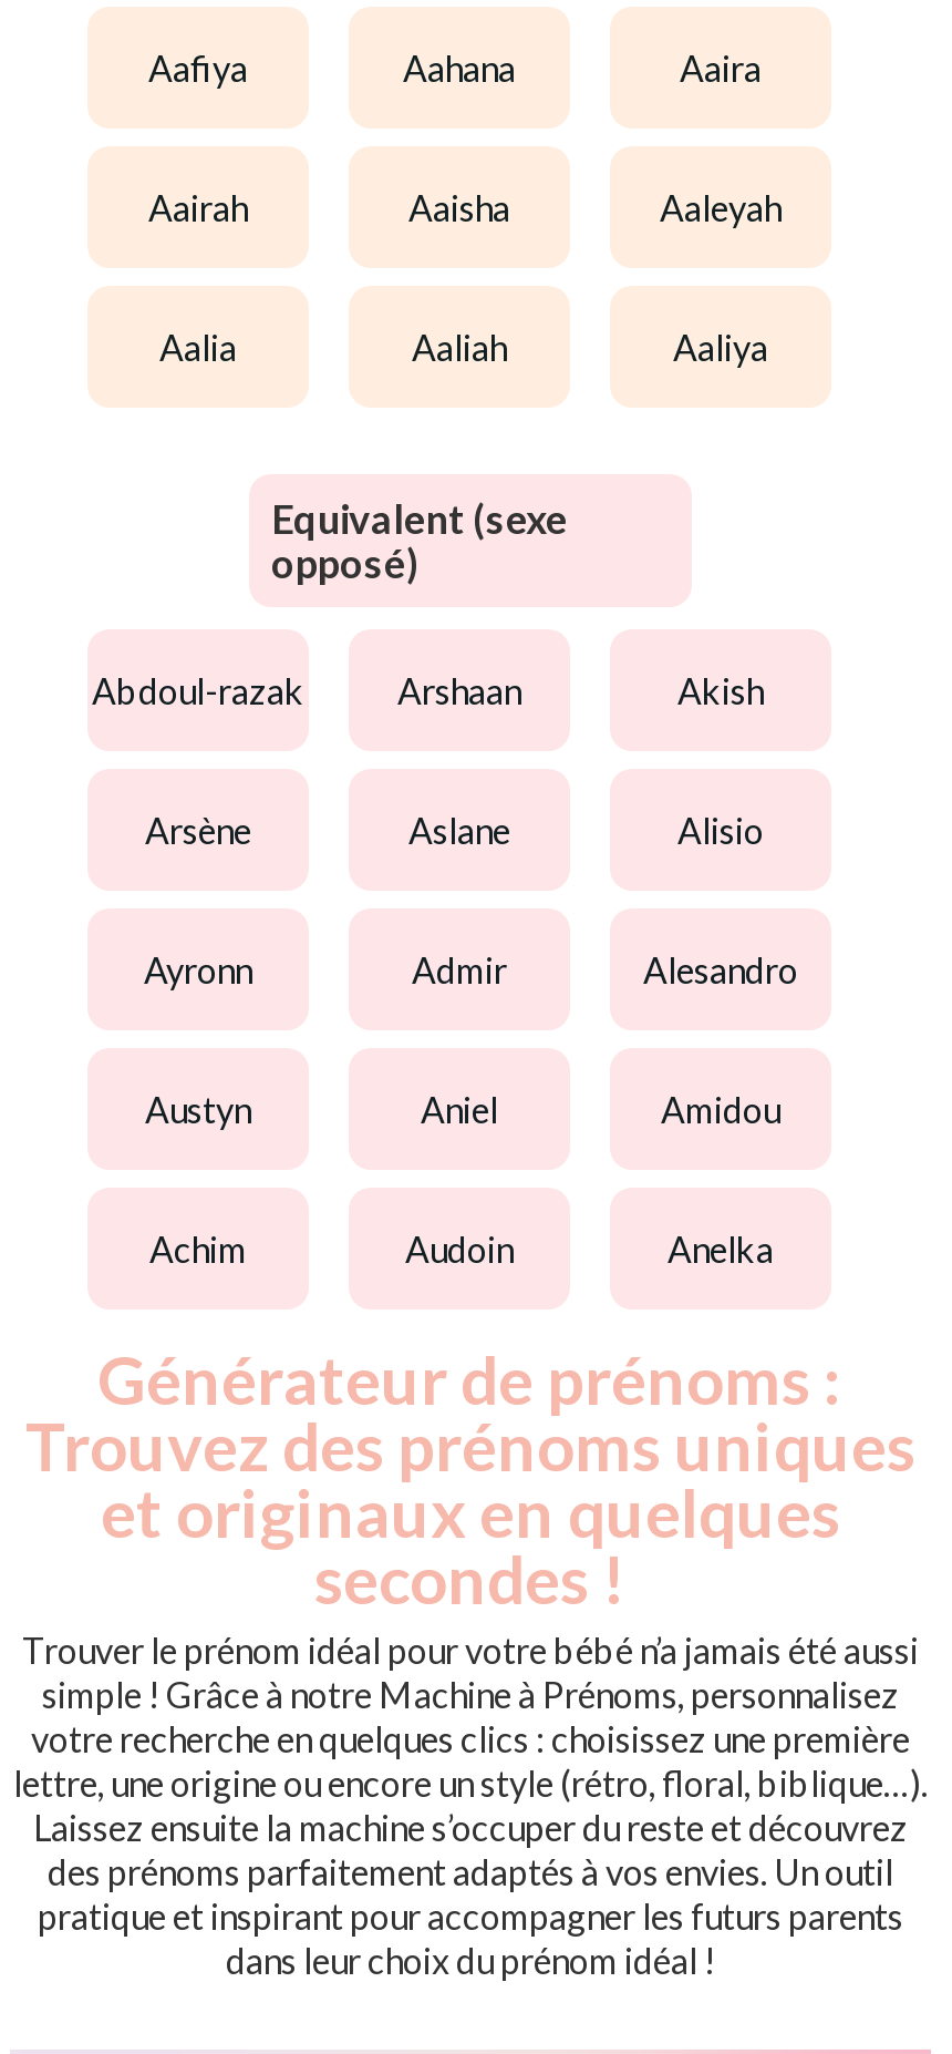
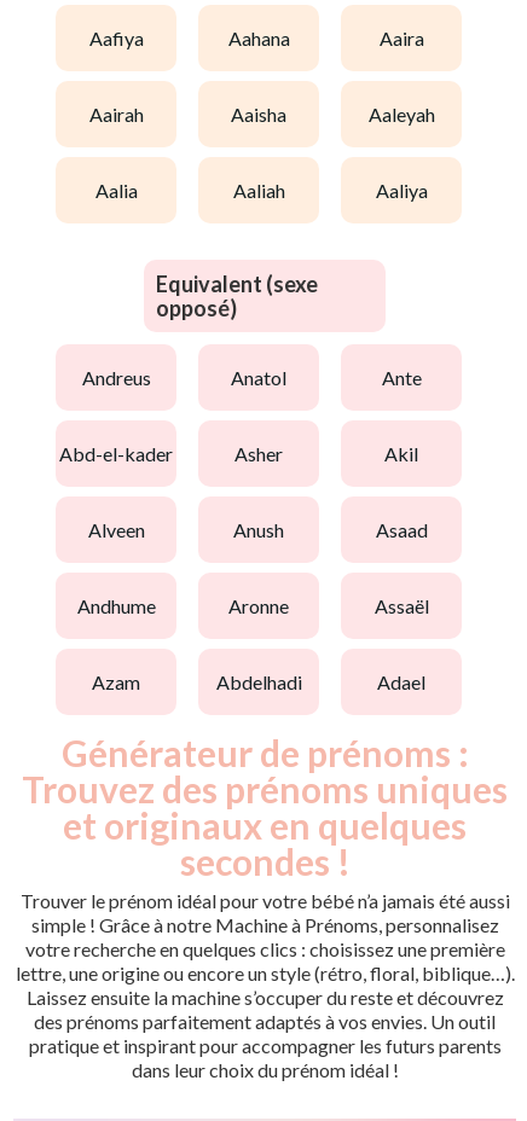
- abdoul-razak
- arshaan
- akish
+ andreus
+ anatol
+ ante

- arsène
- aslane
- alisio
+ abd-el-kader
+ asher
+ akil

- ayronn
- admir
- alesandro
+ alveen
+ anush
+ asaad

- austyn
- aniel
- amidou
+ andhume
+ aronne
+ assaël

- achim
- audoin
- anelka
+ azam
+ abdelhadi
+ adael
